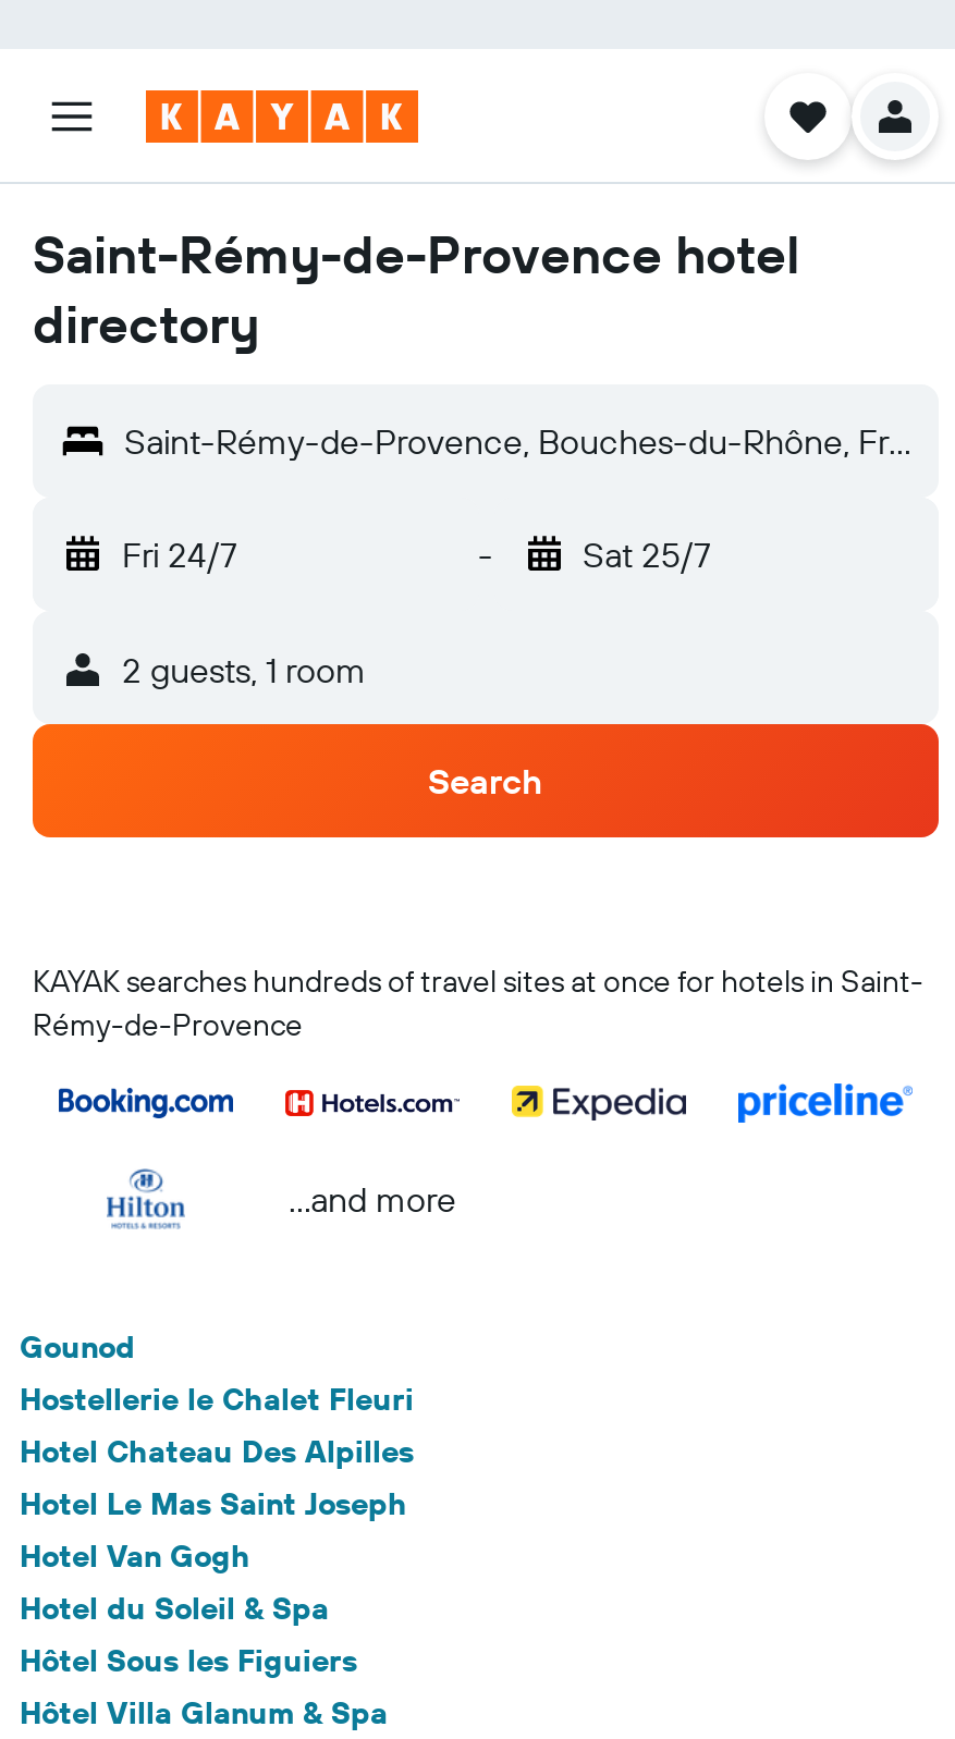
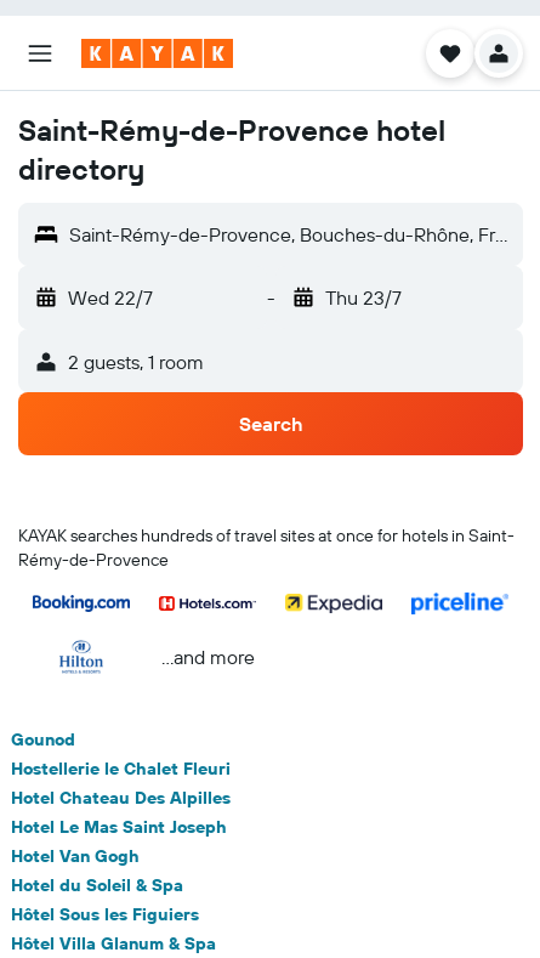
- Fri 24/7
+ Wed 22/7

- Sat 25/7
+ Thu 23/7
